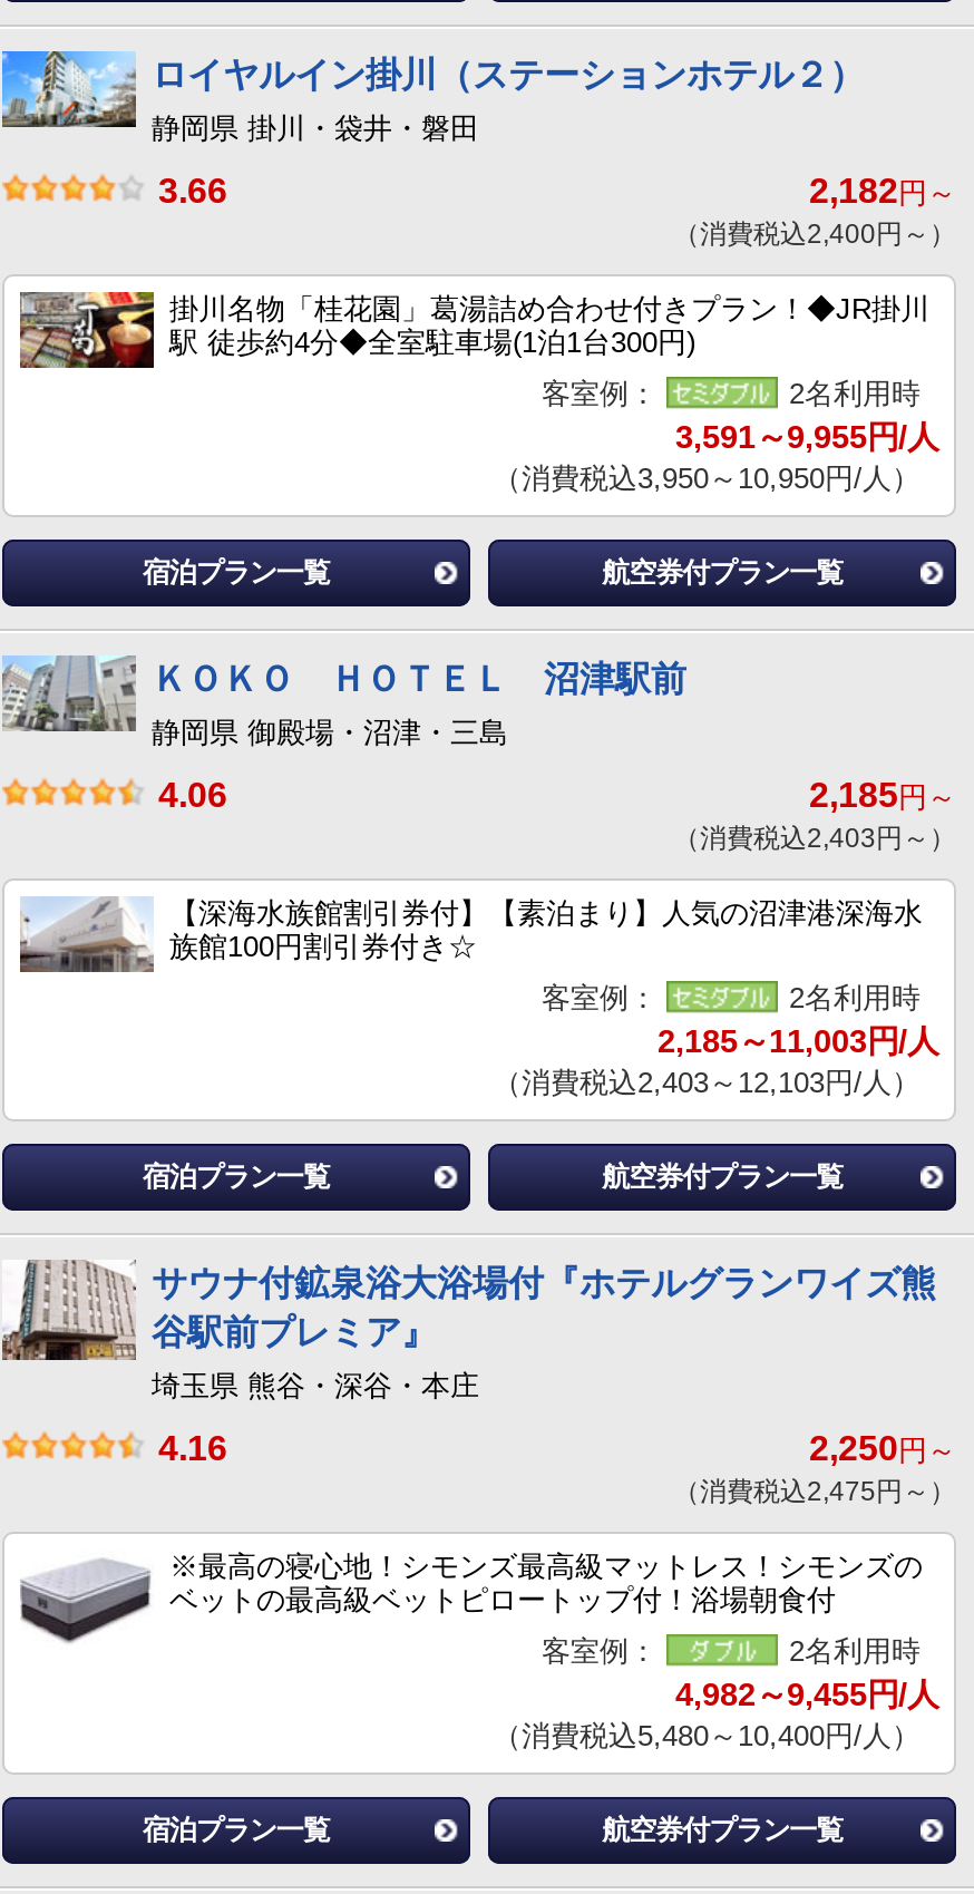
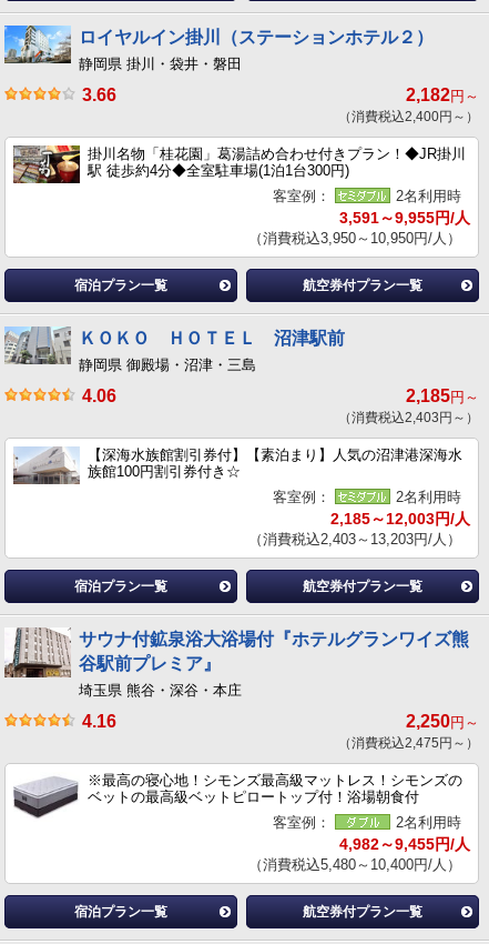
- 2,185～11,003円/人
+ 2,185～12,003円/人

- （消費税込2,403～12,103円/人）
+ （消費税込2,403～13,203円/人）
